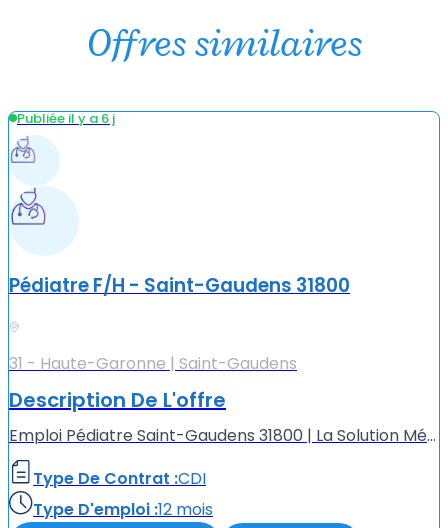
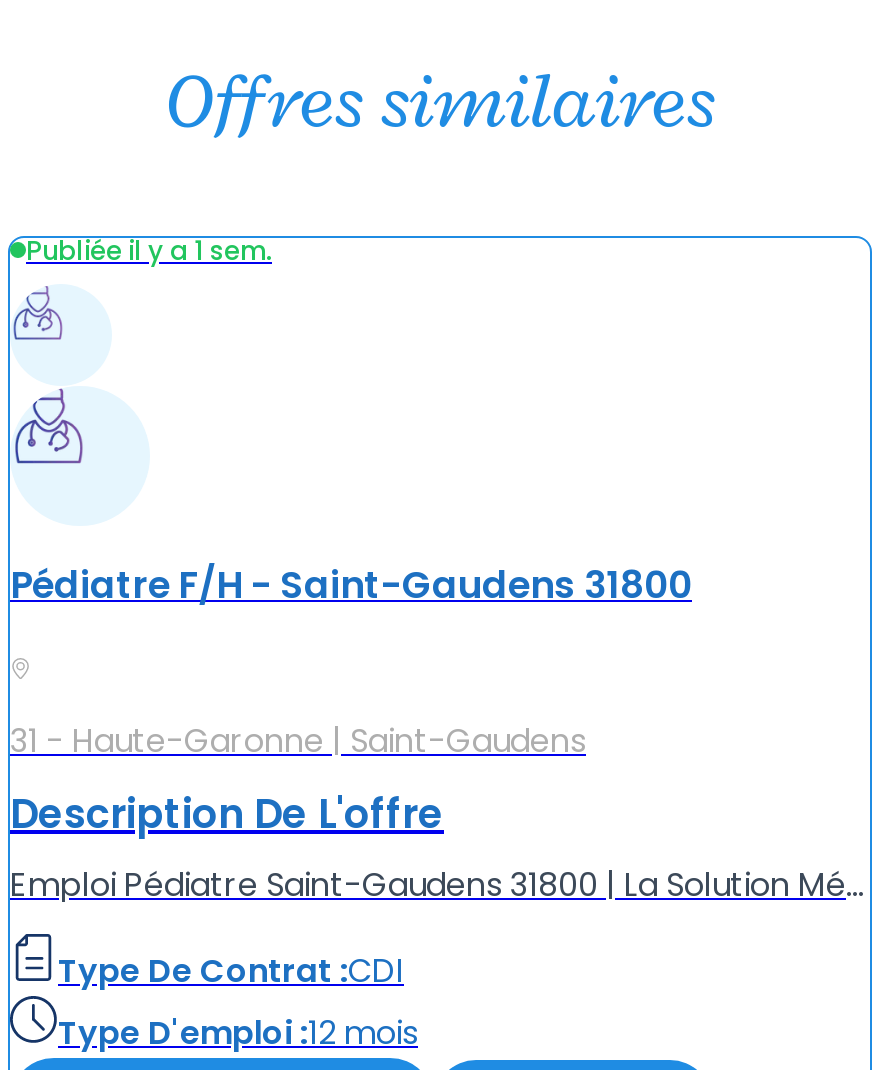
- Publiée il y a 6 j
+ Publiée il y a 1 sem.
